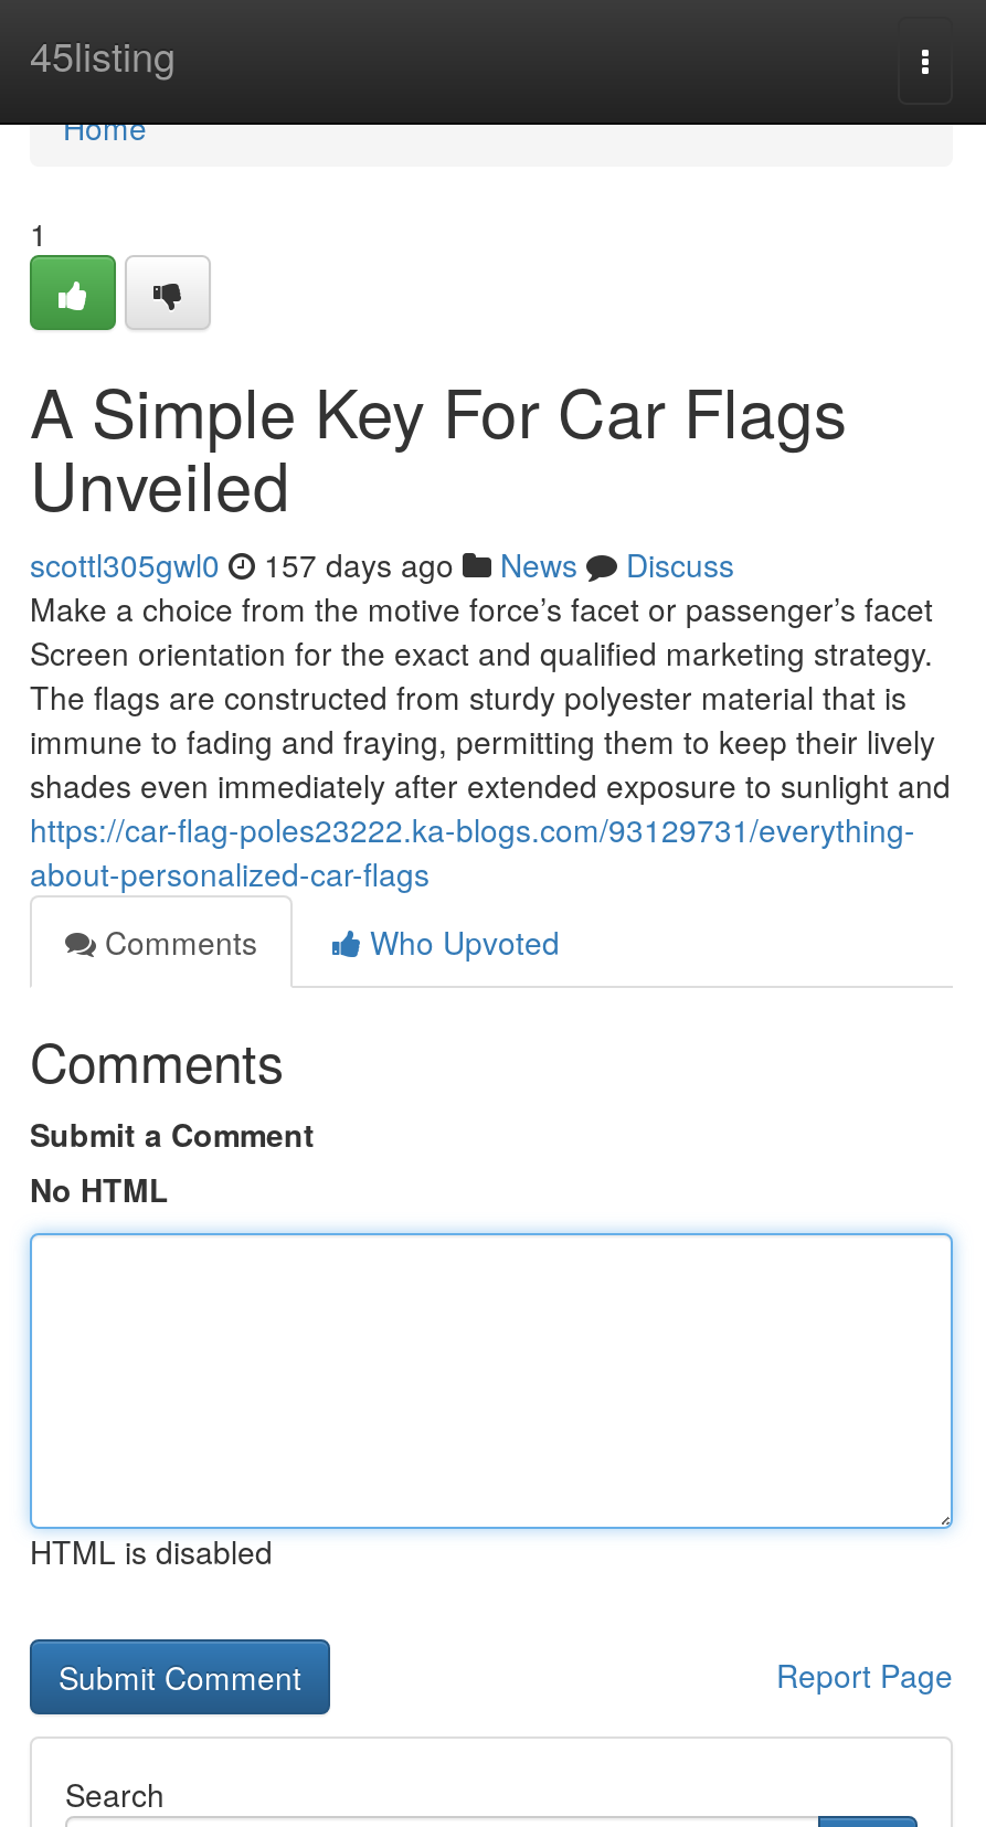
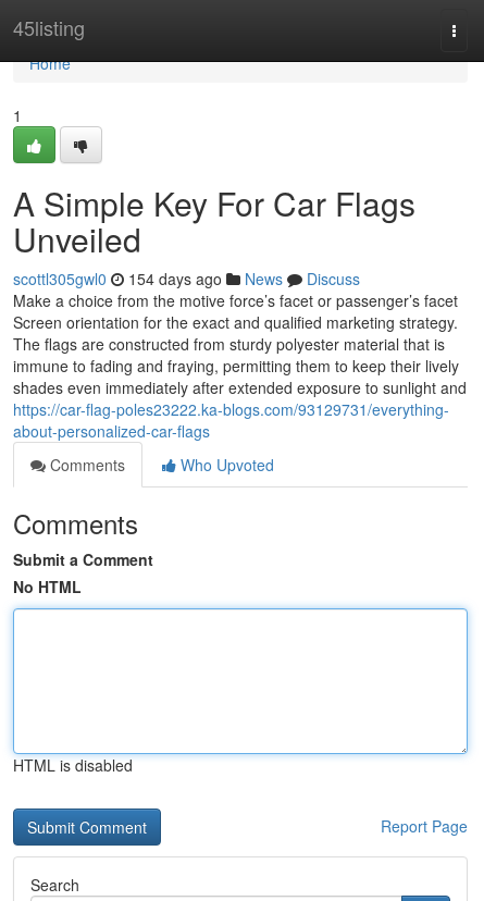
- scottl305gwl0 157 days ago News Discuss
+ scottl305gwl0 154 days ago News Discuss
